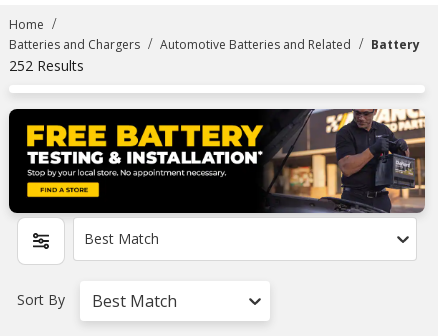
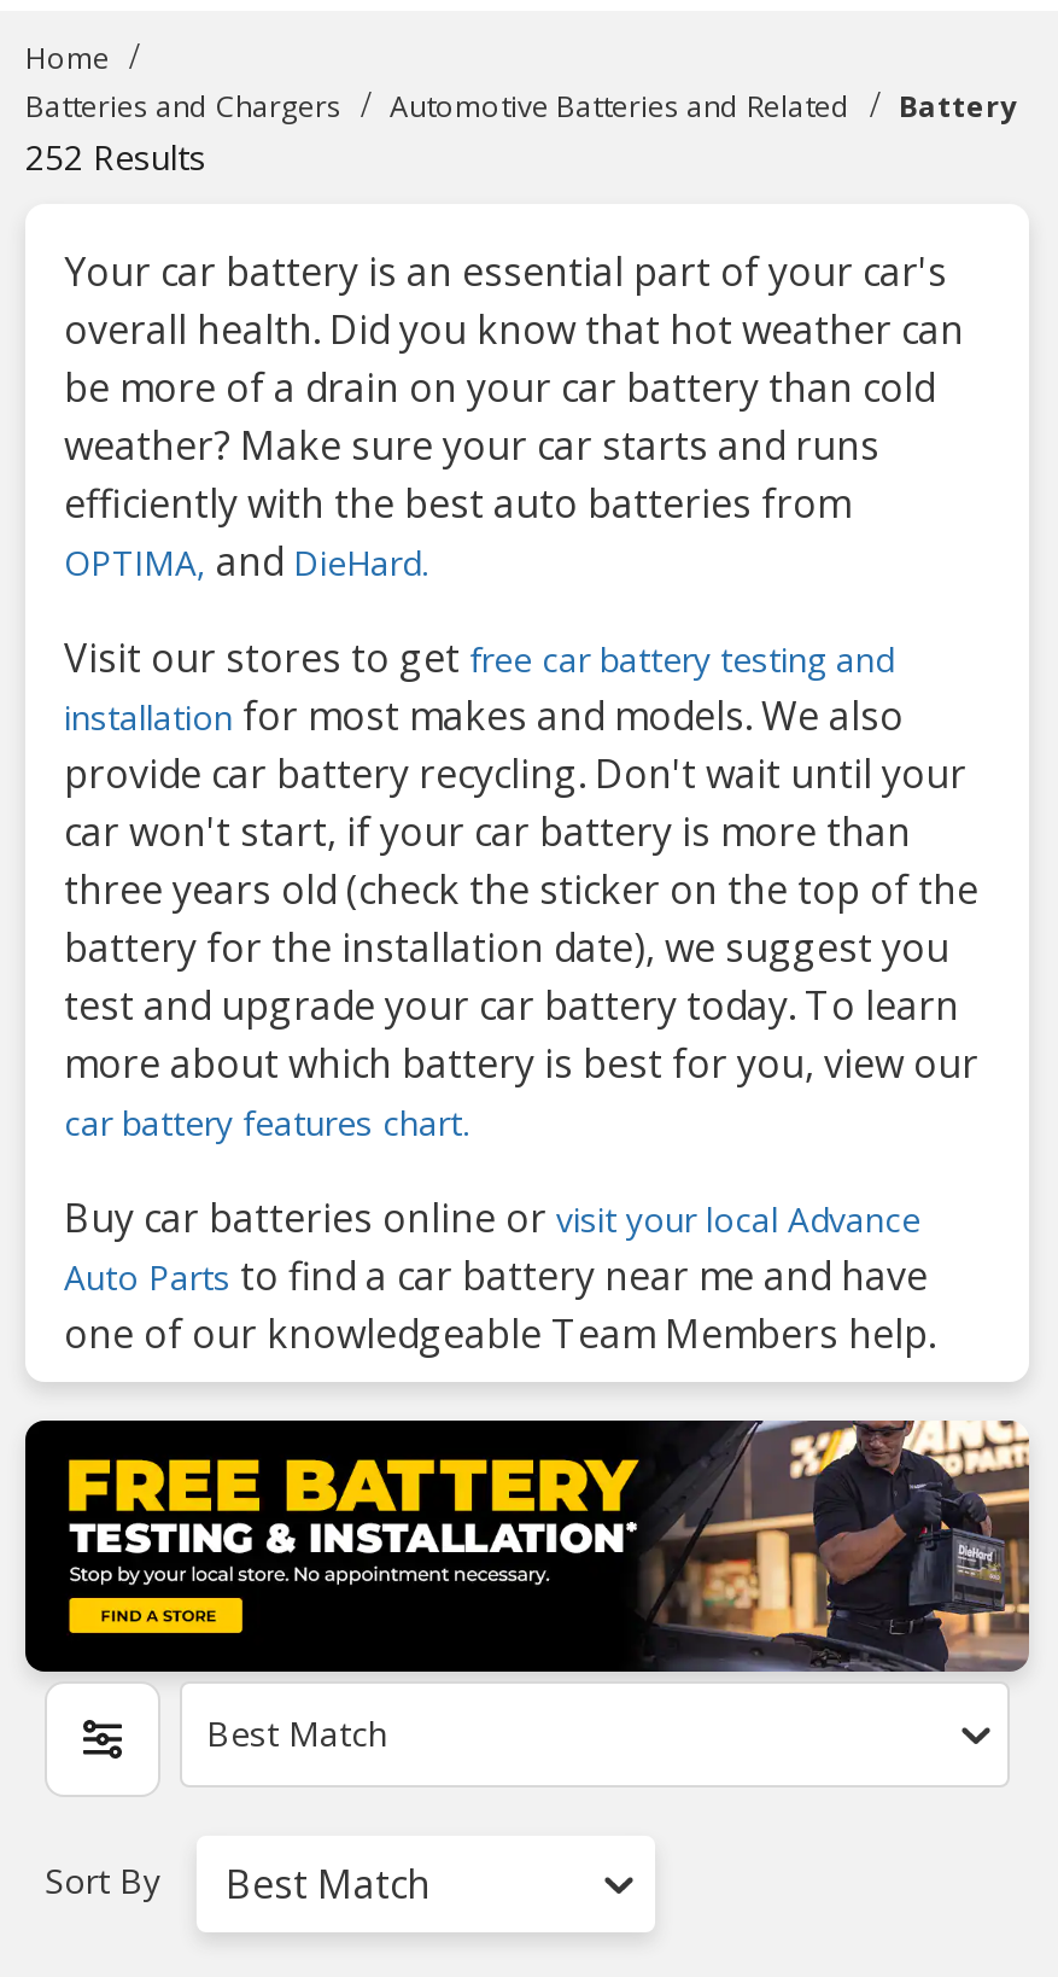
+ Your car battery is an essential part of your car's
+ overall health. Did you know that hot weather can
+ be more of a drain on your car battery than cold
+ weather? Make sure your car starts and runs
+ efficiently with the best auto batteries from
+ OPTIMA, and DieHard.
+ Visit our stores to get free car battery testing and
+ installation for most makes and models. We also
+ provide car battery recycling. Don't wait until your
+ car won't start, if your car battery is more than
+ three years old (check the sticker on the top of the
+ battery for the installation date), we suggest you
+ test and upgrade your car battery today. To learn
+ more about which battery is best for you, view our
+ car battery features chart.
+ Buy car batteries online or visit your local Advance
+ Auto Parts to find a car battery near me and have
+ one of our knowledgeable Team Members help.
